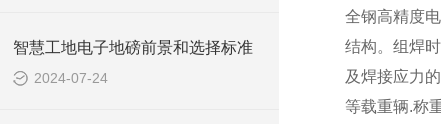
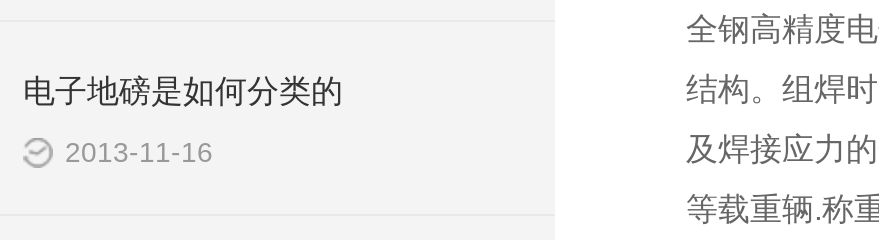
- 智慧工地电子地磅前景和选择标准
+ 电子地磅是如何分类的

- 2024-07-24
+ 2013-11-16
